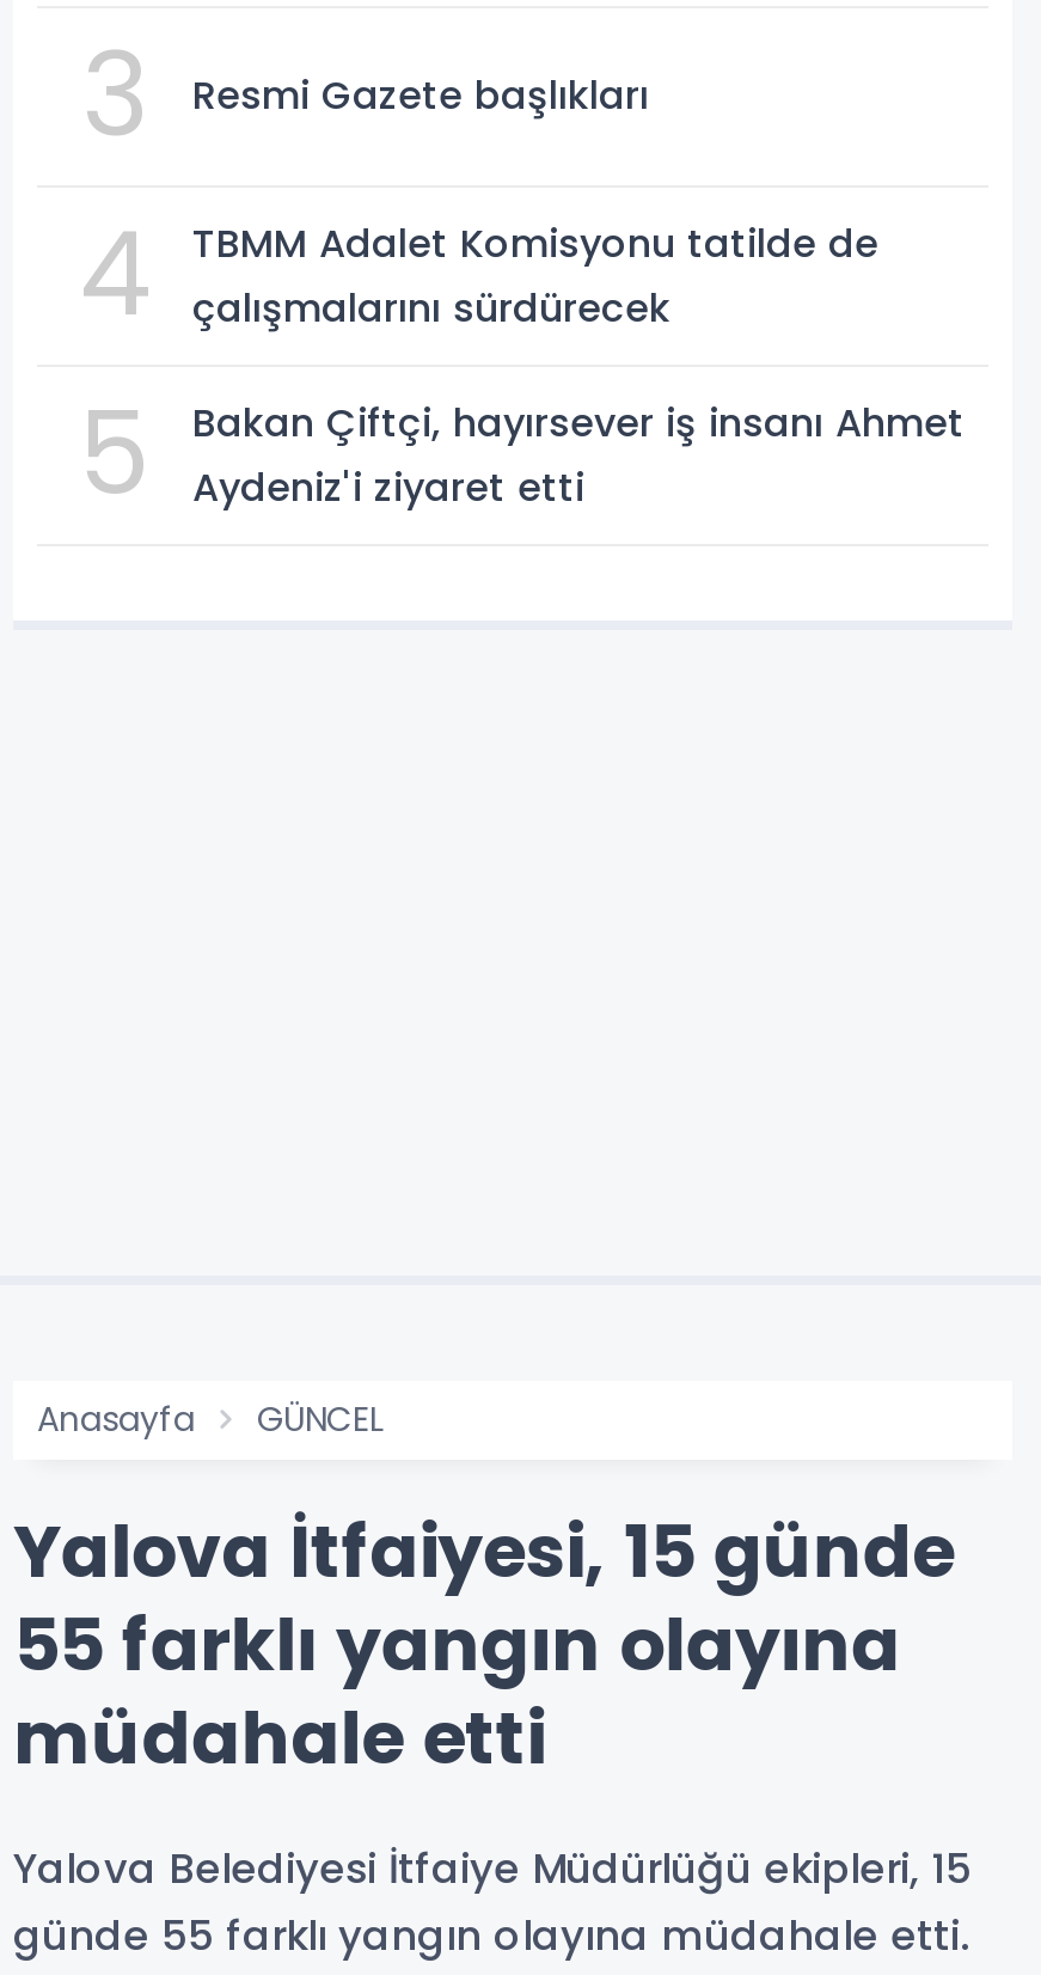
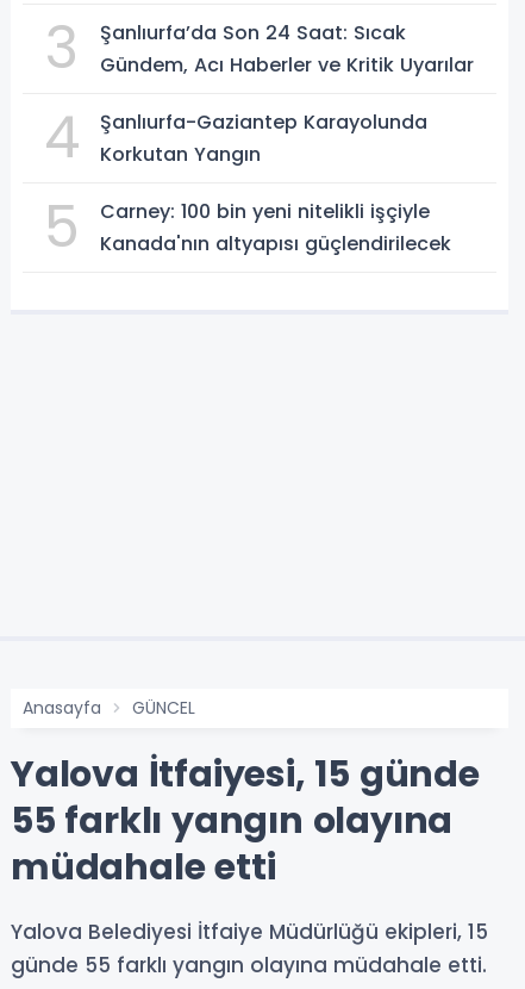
- Resmi Gazete başlıkları
+ Şanlıurfa’da Son 24 Saat: Sıcak
+ Gündem, Acı Haberler ve Kritik Uyarılar

- TBMM Adalet Komisyonu tatilde de
- çalışmalarını sürdürecek
+ Şanlıurfa-Gaziantep Karayolunda
+ Korkutan Yangın

- Bakan Çiftçi, hayırsever iş insanı Ahmet
- Aydeniz'i ziyaret etti
+ Carney: 100 bin yeni nitelikli işçiyle
+ Kanada'nın altyapısı güçlendirilecek
